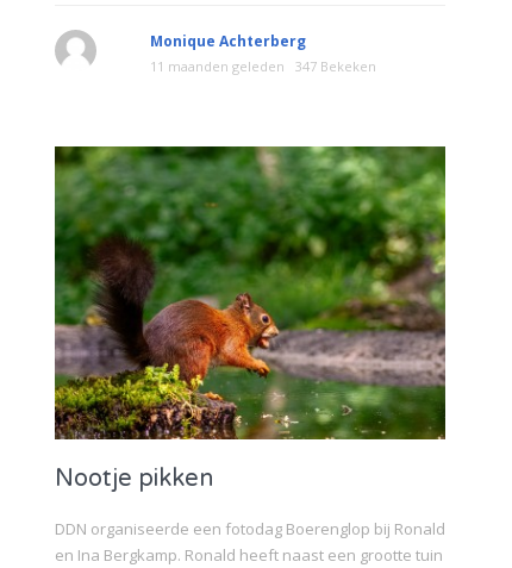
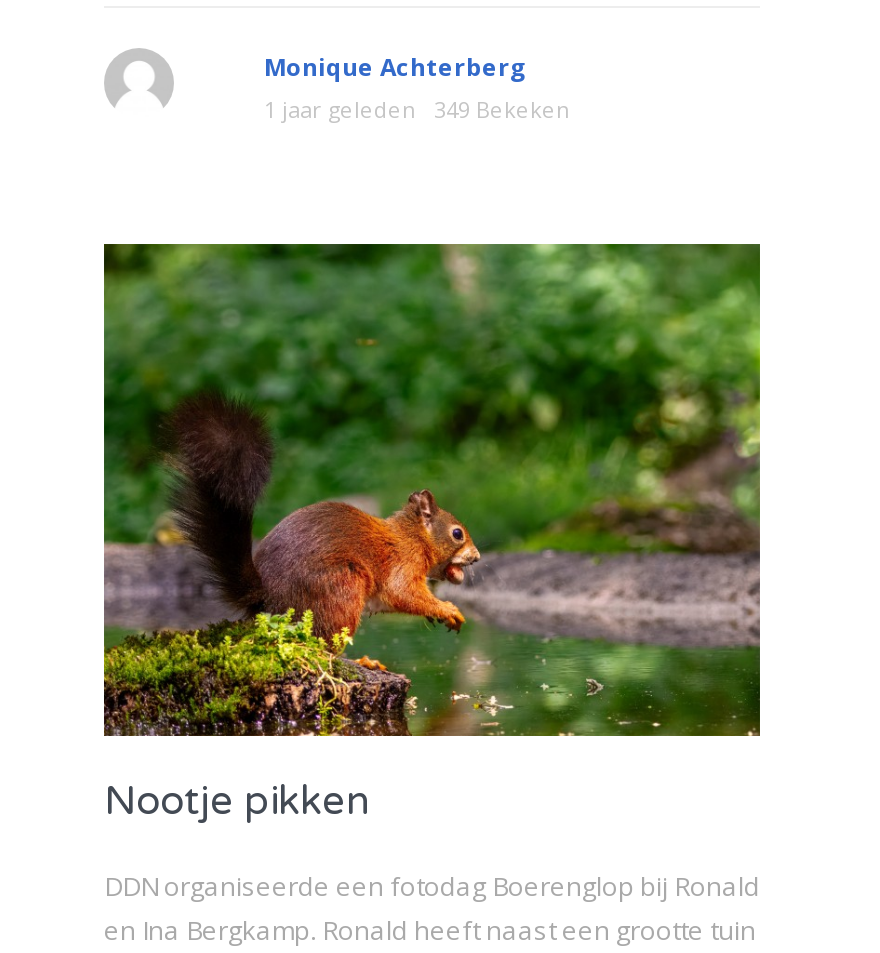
- 11 maanden geleden 347 Bekeken
+ 1 jaar geleden 349 Bekeken
